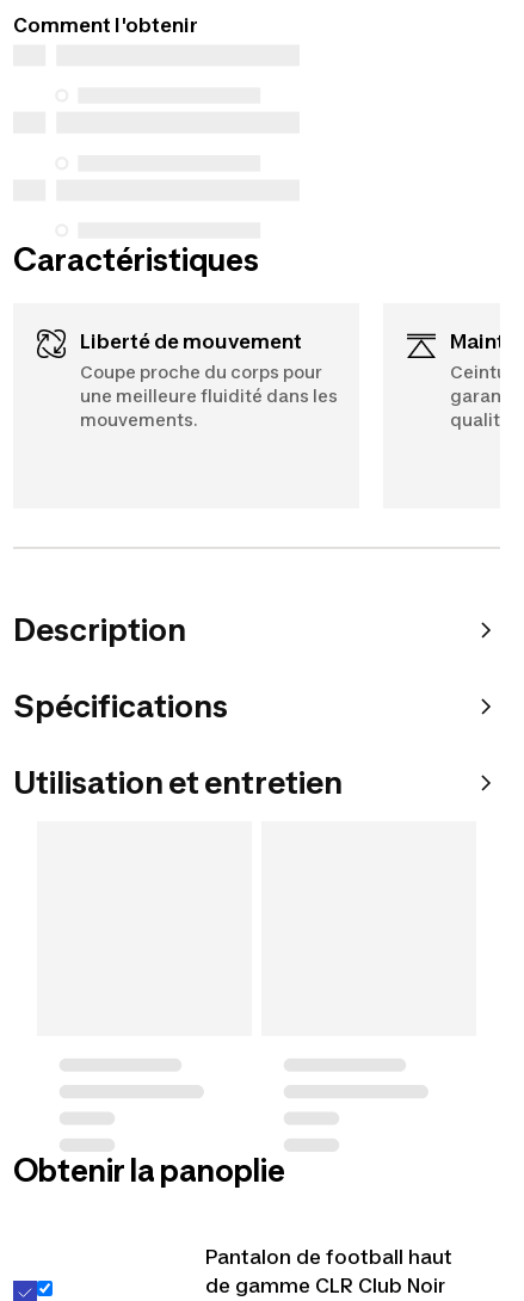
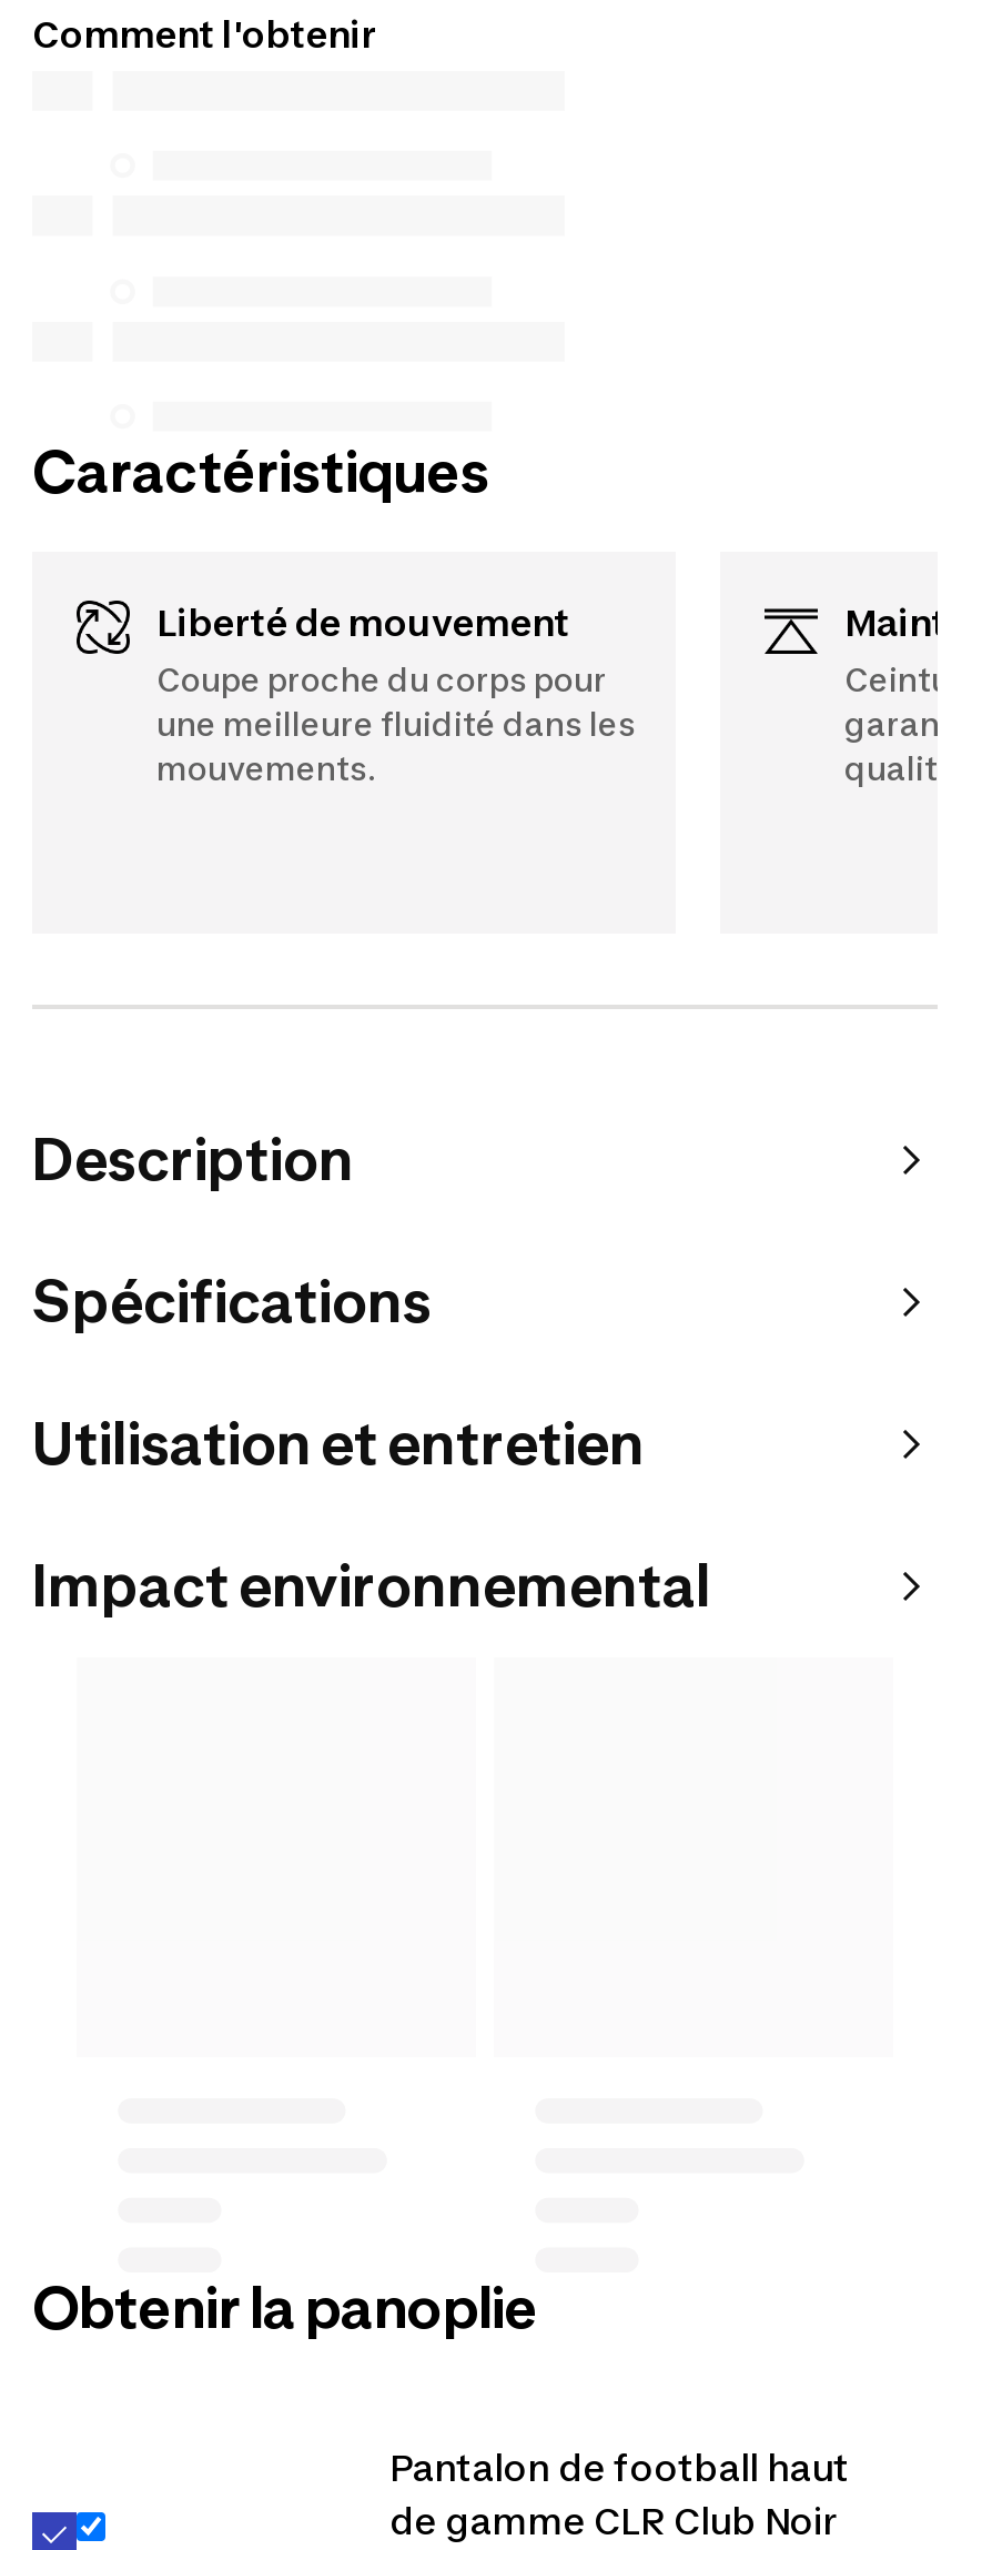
+ Impact environnemental
